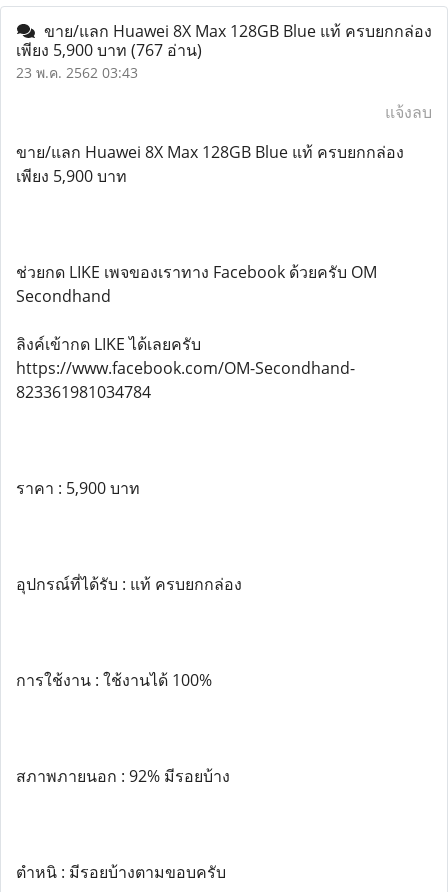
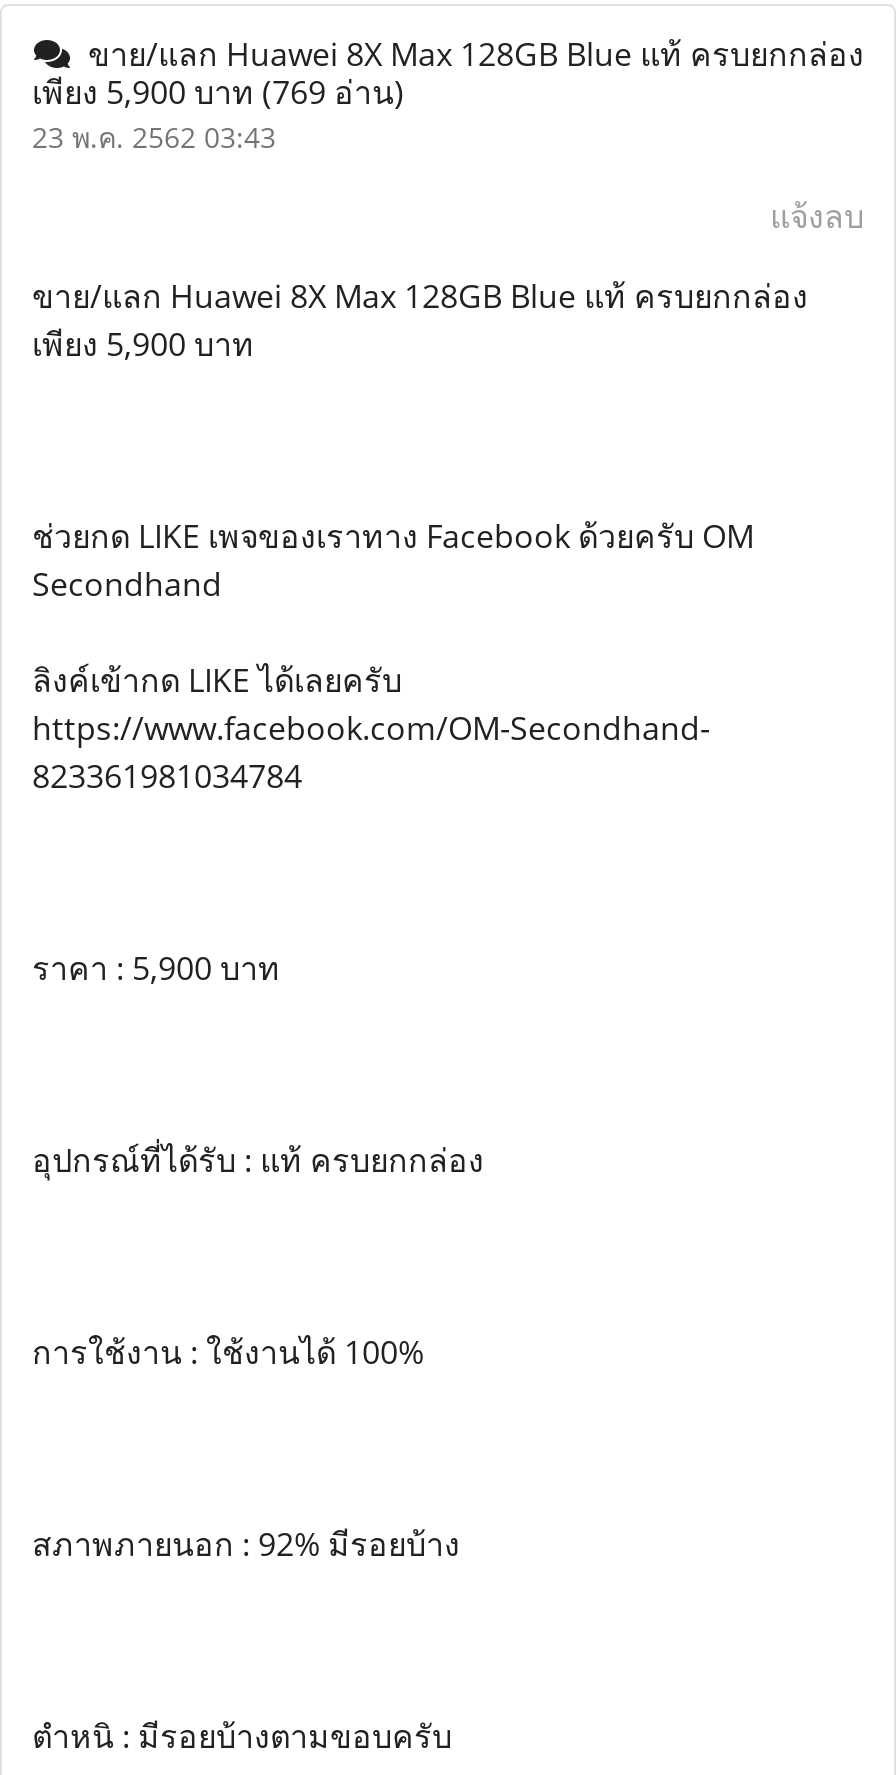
- เพียง 5,900 บาท(767 อ่าน)
+ เพียง 5,900 บาท(769 อ่าน)
